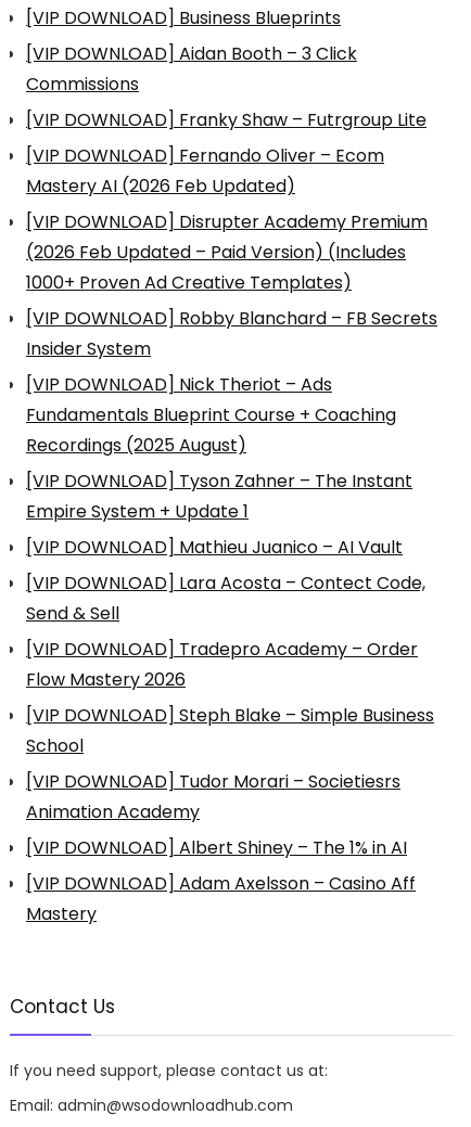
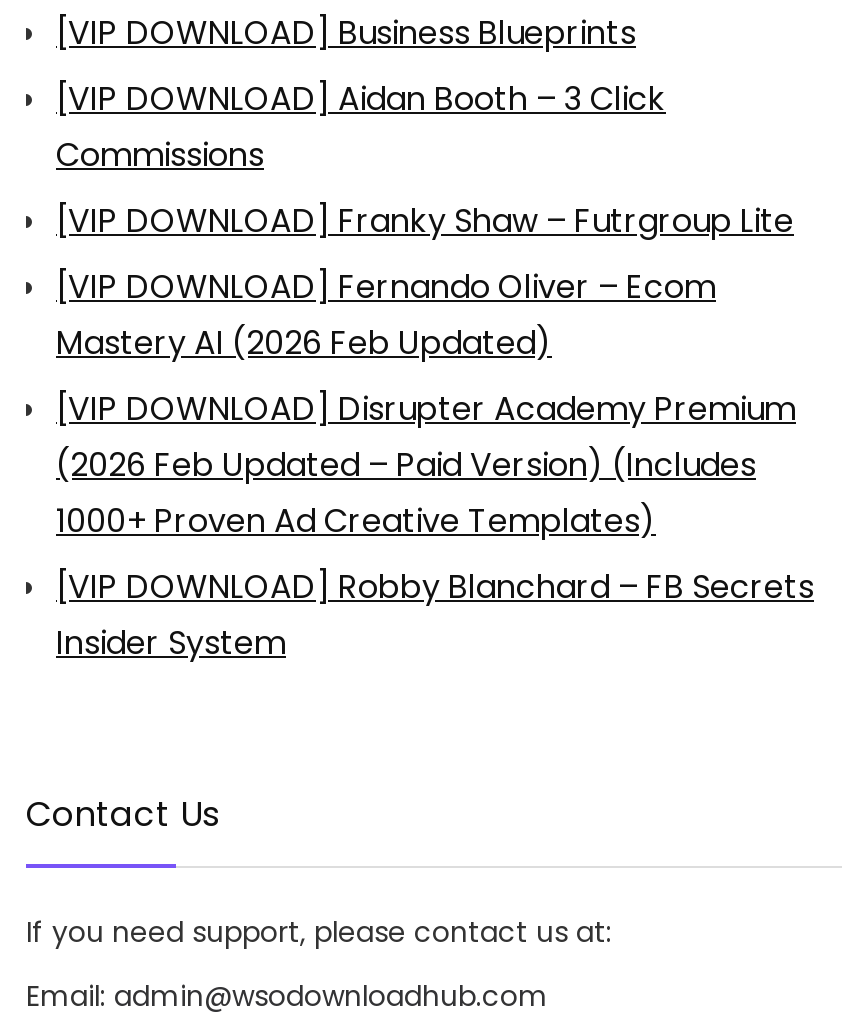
- [VIP DOWNLOAD] Nick Theriot – Ads
- Fundamentals Blueprint Course + Coaching
- Recordings (2025 August)
- [VIP DOWNLOAD] Tyson Zahner – The Instant
- Empire System + Update 1
- [VIP DOWNLOAD] Mathieu Juanico – AI Vault
- [VIP DOWNLOAD] Lara Acosta – Contect Code,
- Send & Sell
- [VIP DOWNLOAD] Tradepro Academy – Order
- Flow Mastery 2026
- [VIP DOWNLOAD] Steph Blake – Simple Business
- School
- [VIP DOWNLOAD] Tudor Morari – Societiesrs
- Animation Academy
- [VIP DOWNLOAD] Albert Shiney – The 1% in AI
- [VIP DOWNLOAD] Adam Axelsson – Casino Aff
- Mastery
